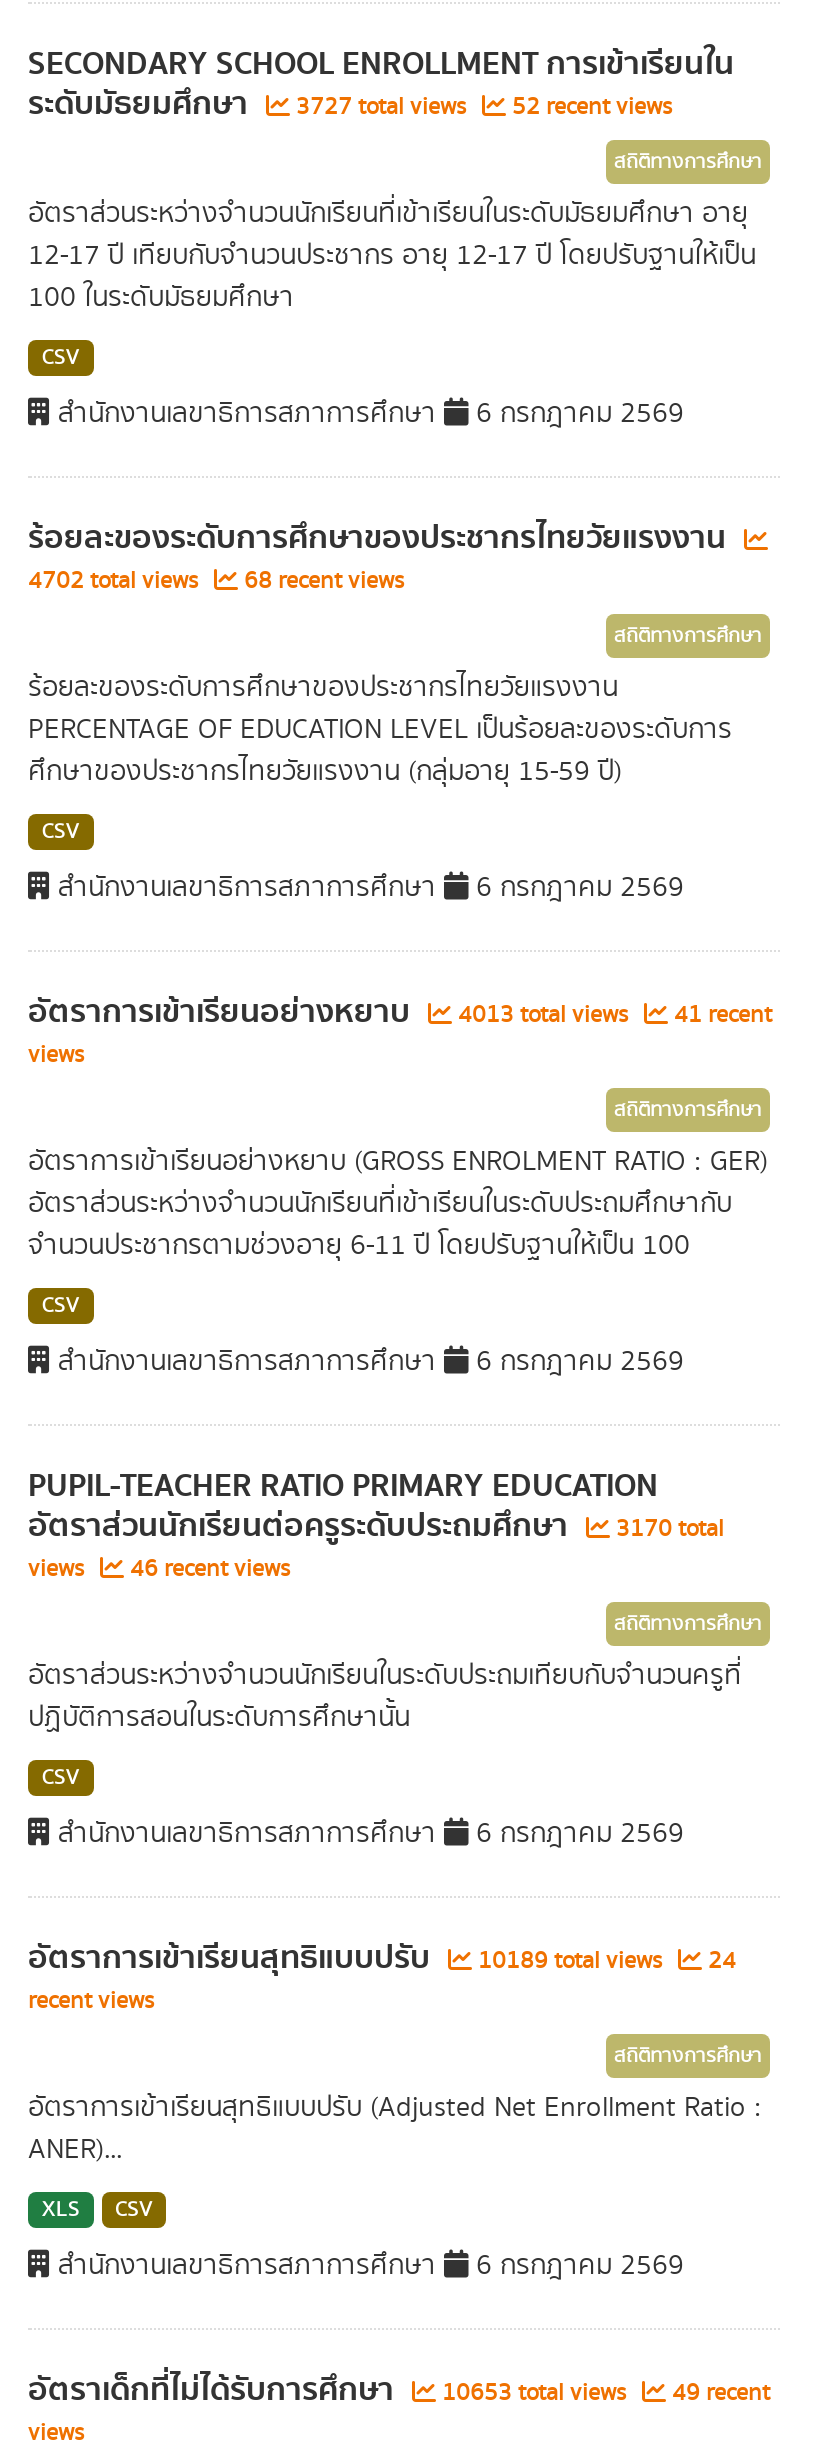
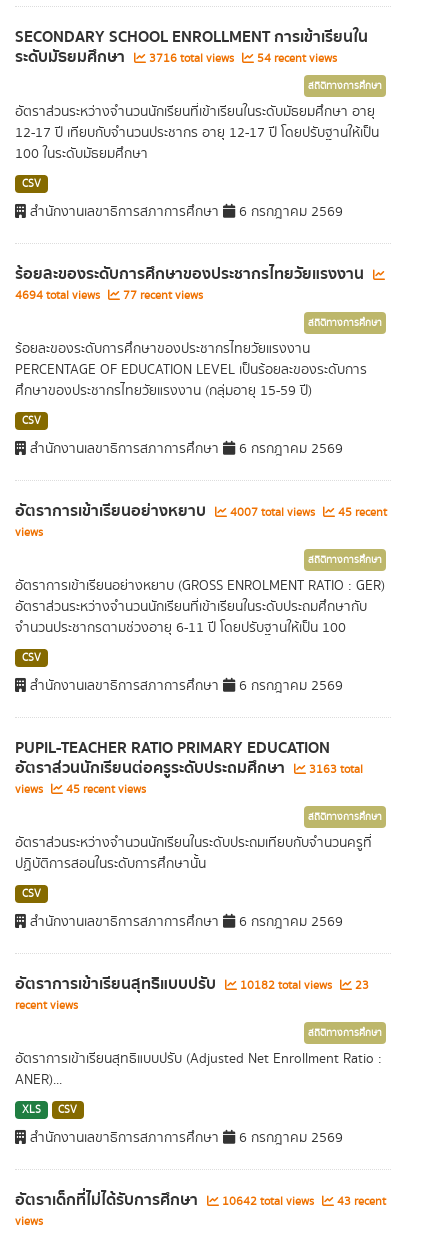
- 3727 total views
+ 3716 total views

- 52 recent views
+ 54 recent views

- 4702 total views
+ 4694 total views

- 68 recent views
+ 77 recent views

- 4013 total views
+ 4007 total views

- 41 recent
+ 45 recent

- อัตราส่วนนักเรียนต่อครูระดับประถมศึกษา 3170 total
+ อัตราส่วนนักเรียนต่อครูระดับประถมศึกษา 3163 total

- views 46 recent views
+ views 45 recent views

- 10189 total views
+ 10182 total views

- 24
+ 23

- 10653 total views
+ 10642 total views

- 49 recent
+ 43 recent
